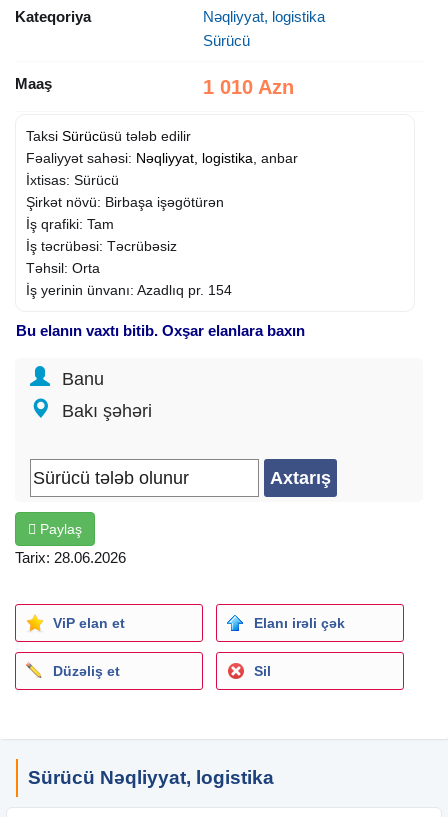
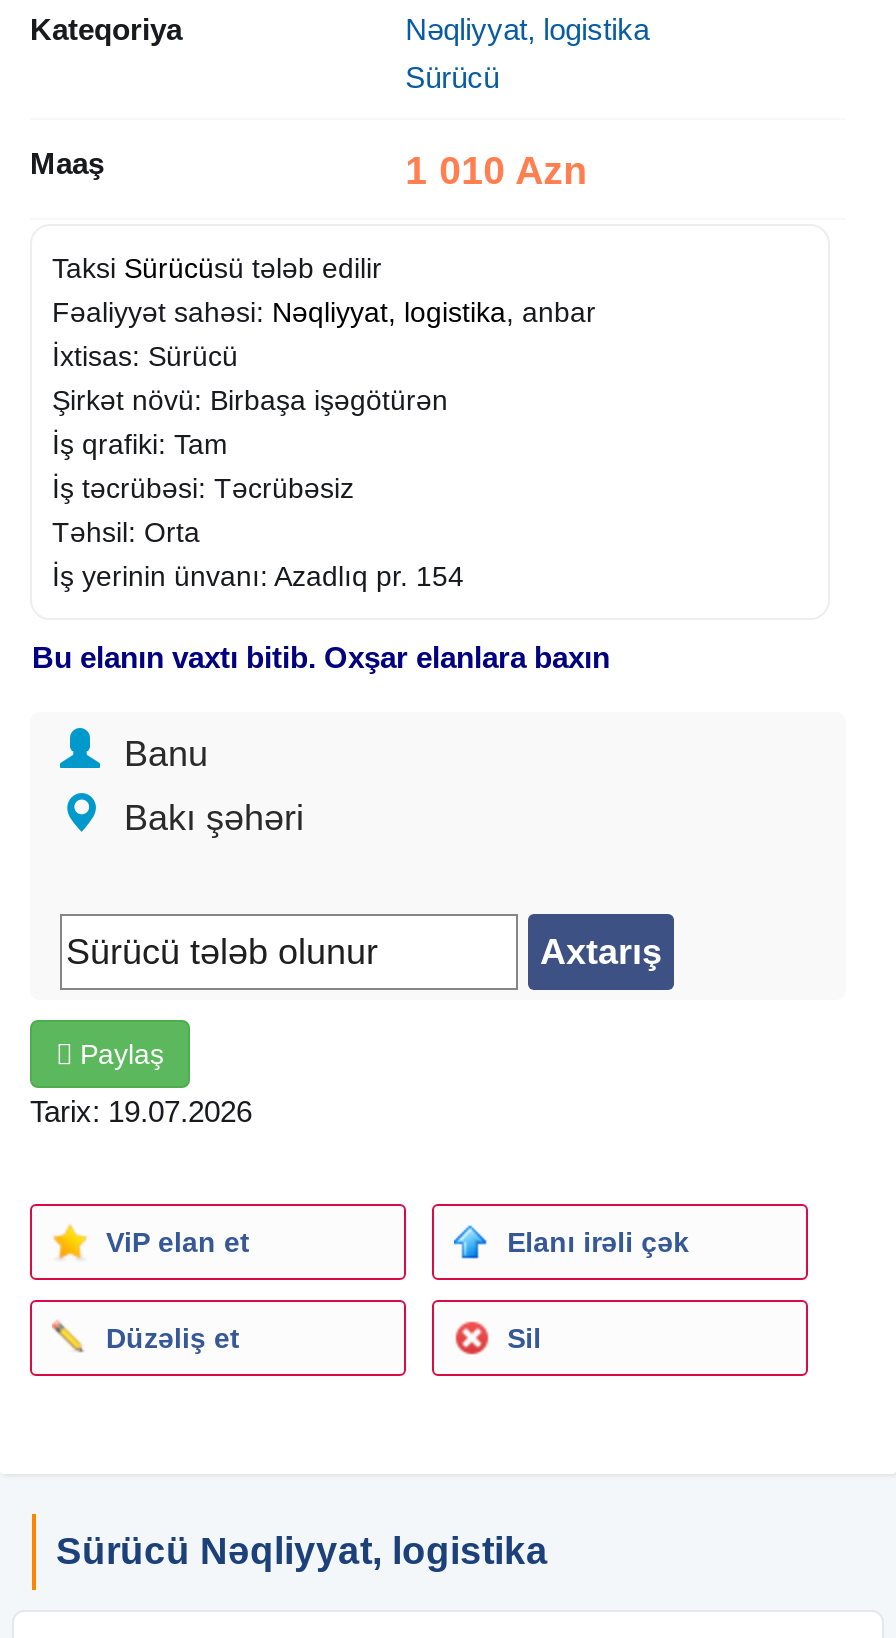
- Tarix: 28.06.2026
+ Tarix: 19.07.2026
